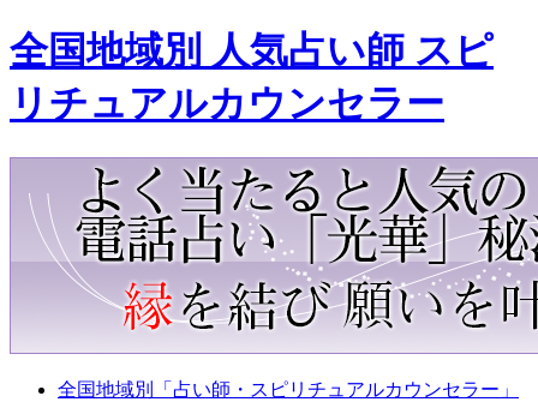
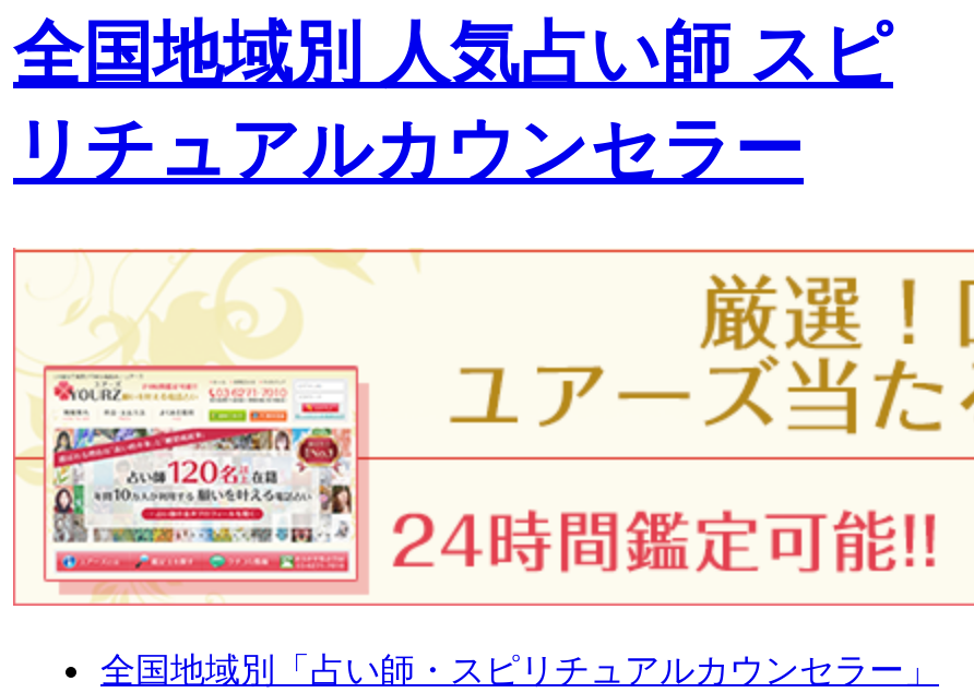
- [image]
+ [image]
